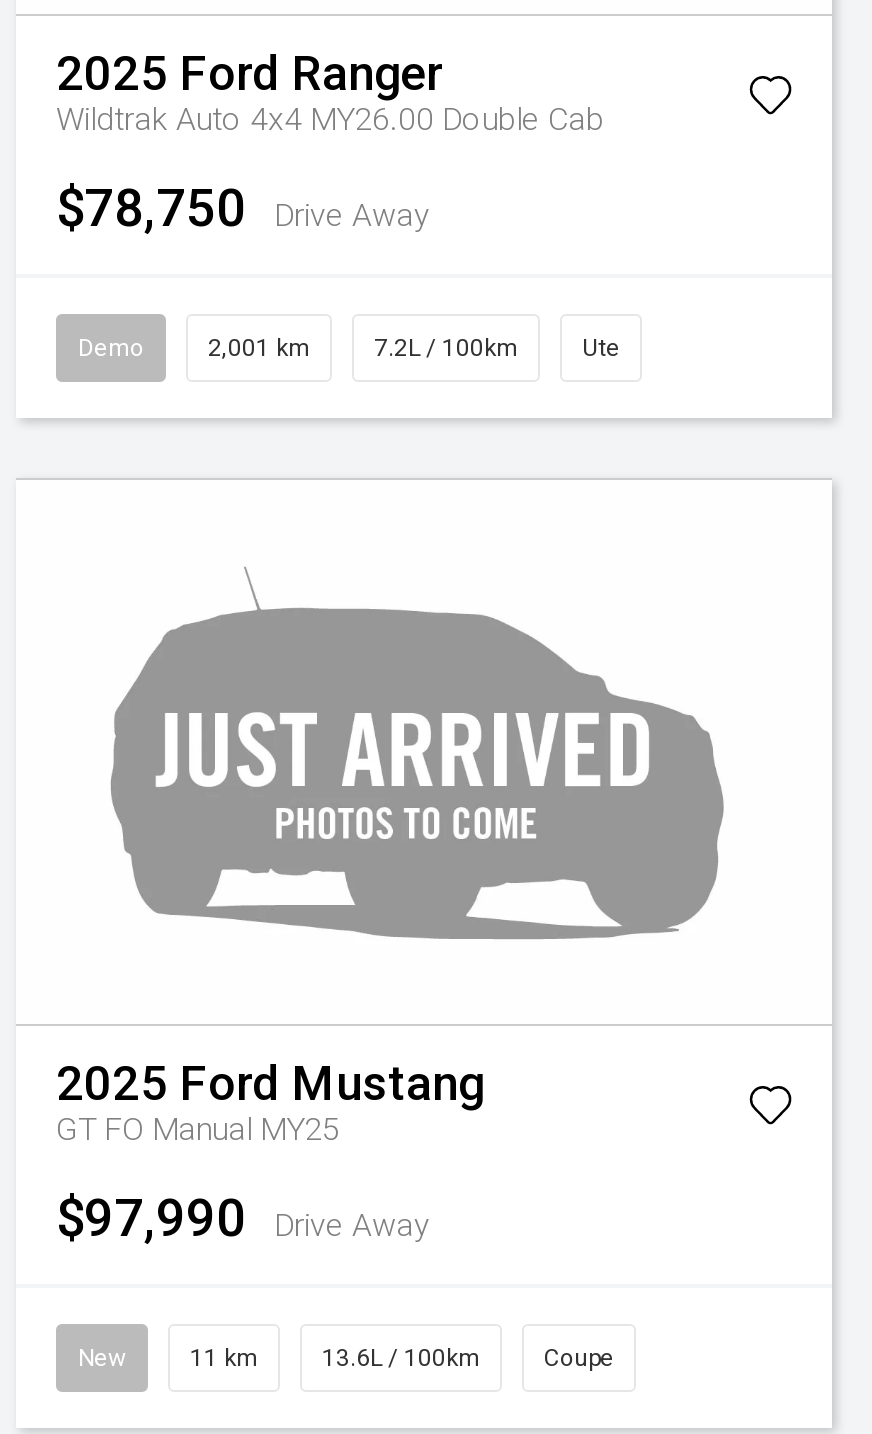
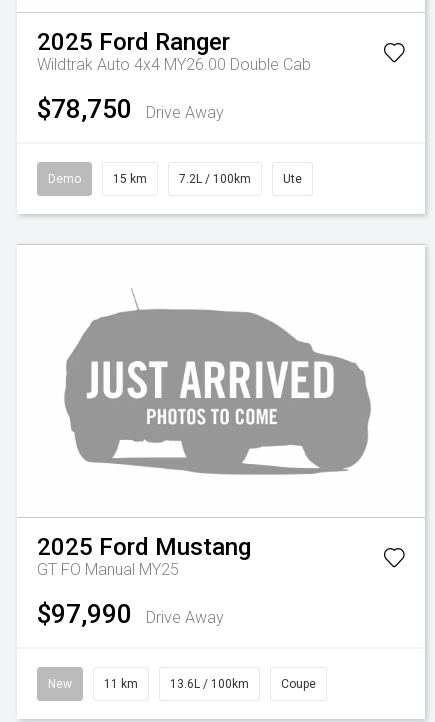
- 2,001 km
+ 15 km
